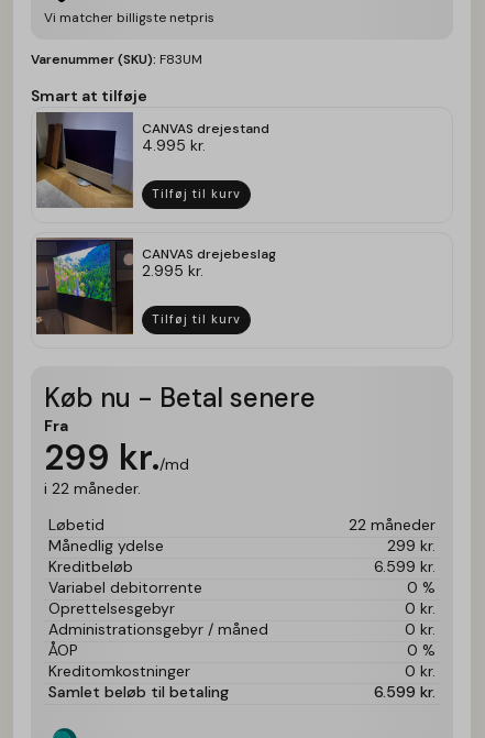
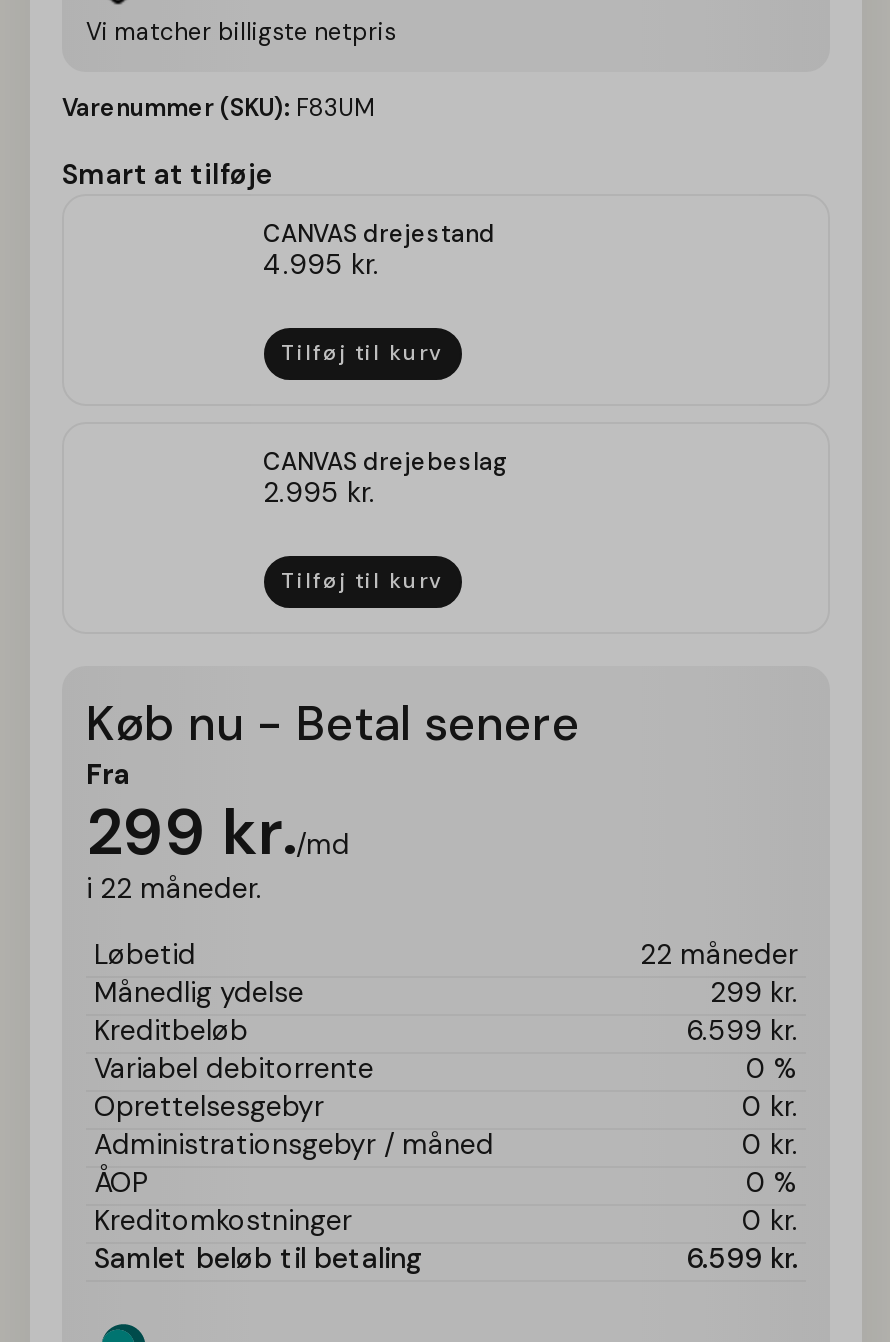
- [image]

- [image]
